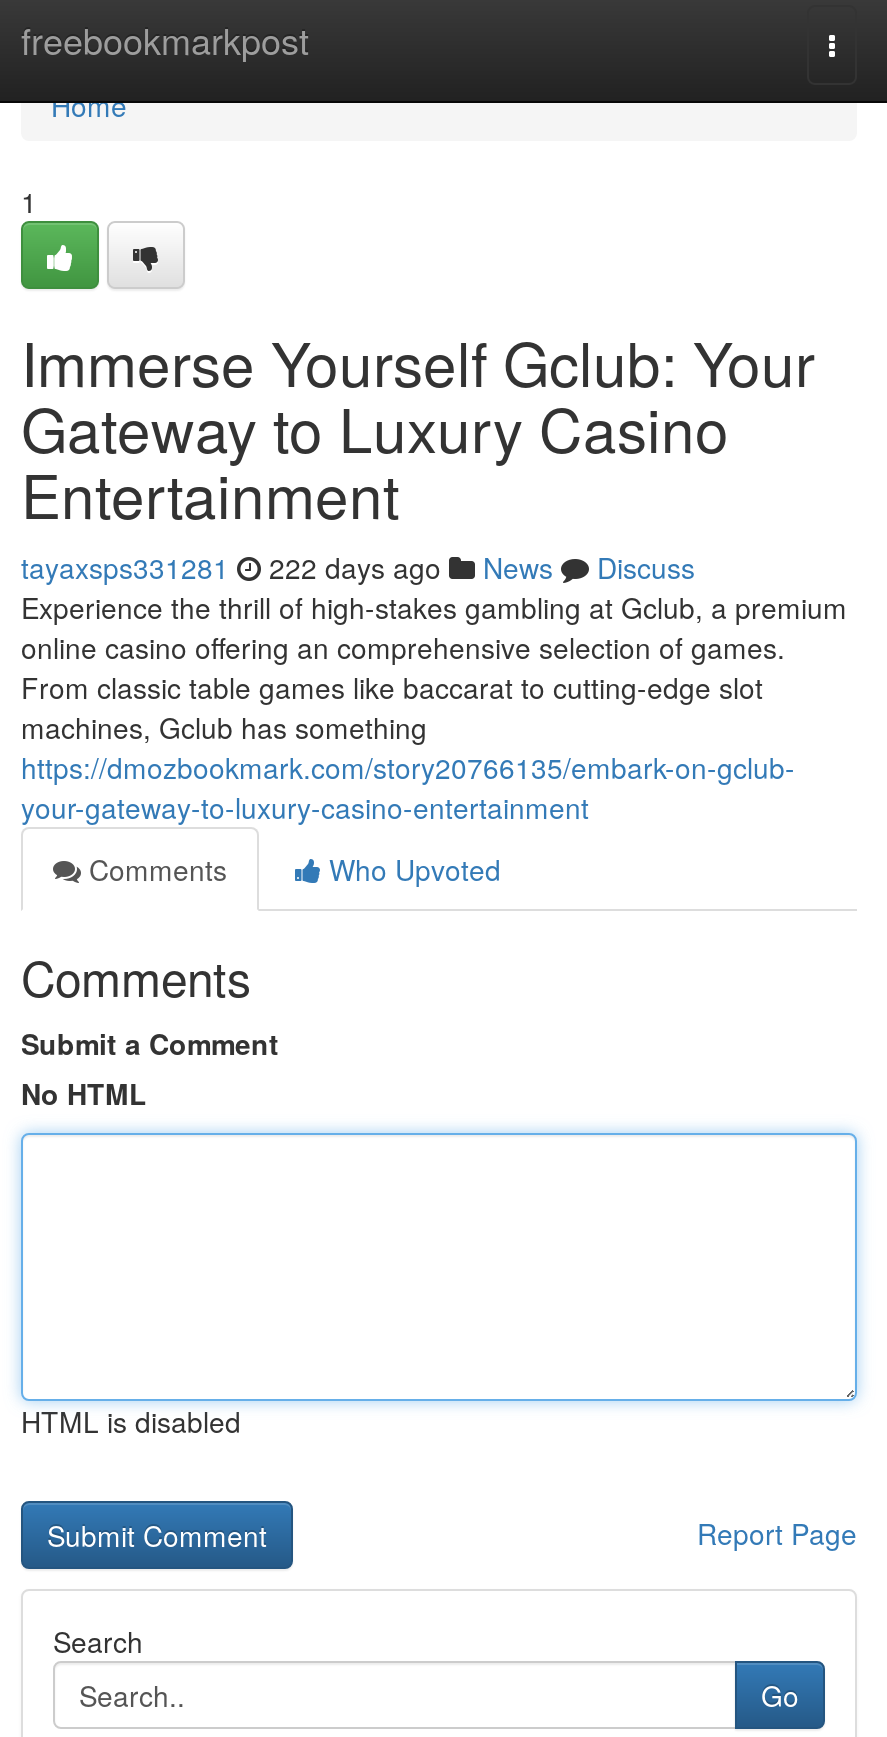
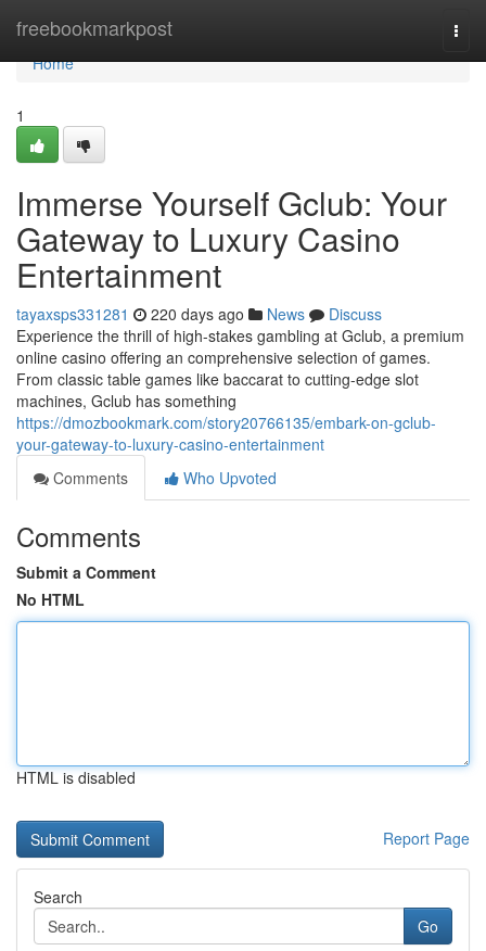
- tayaxsps331281 222 days ago News Discuss
+ tayaxsps331281 220 days ago News Discuss
